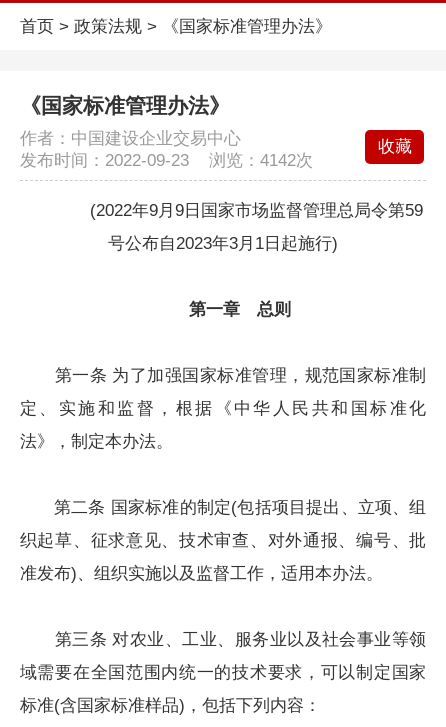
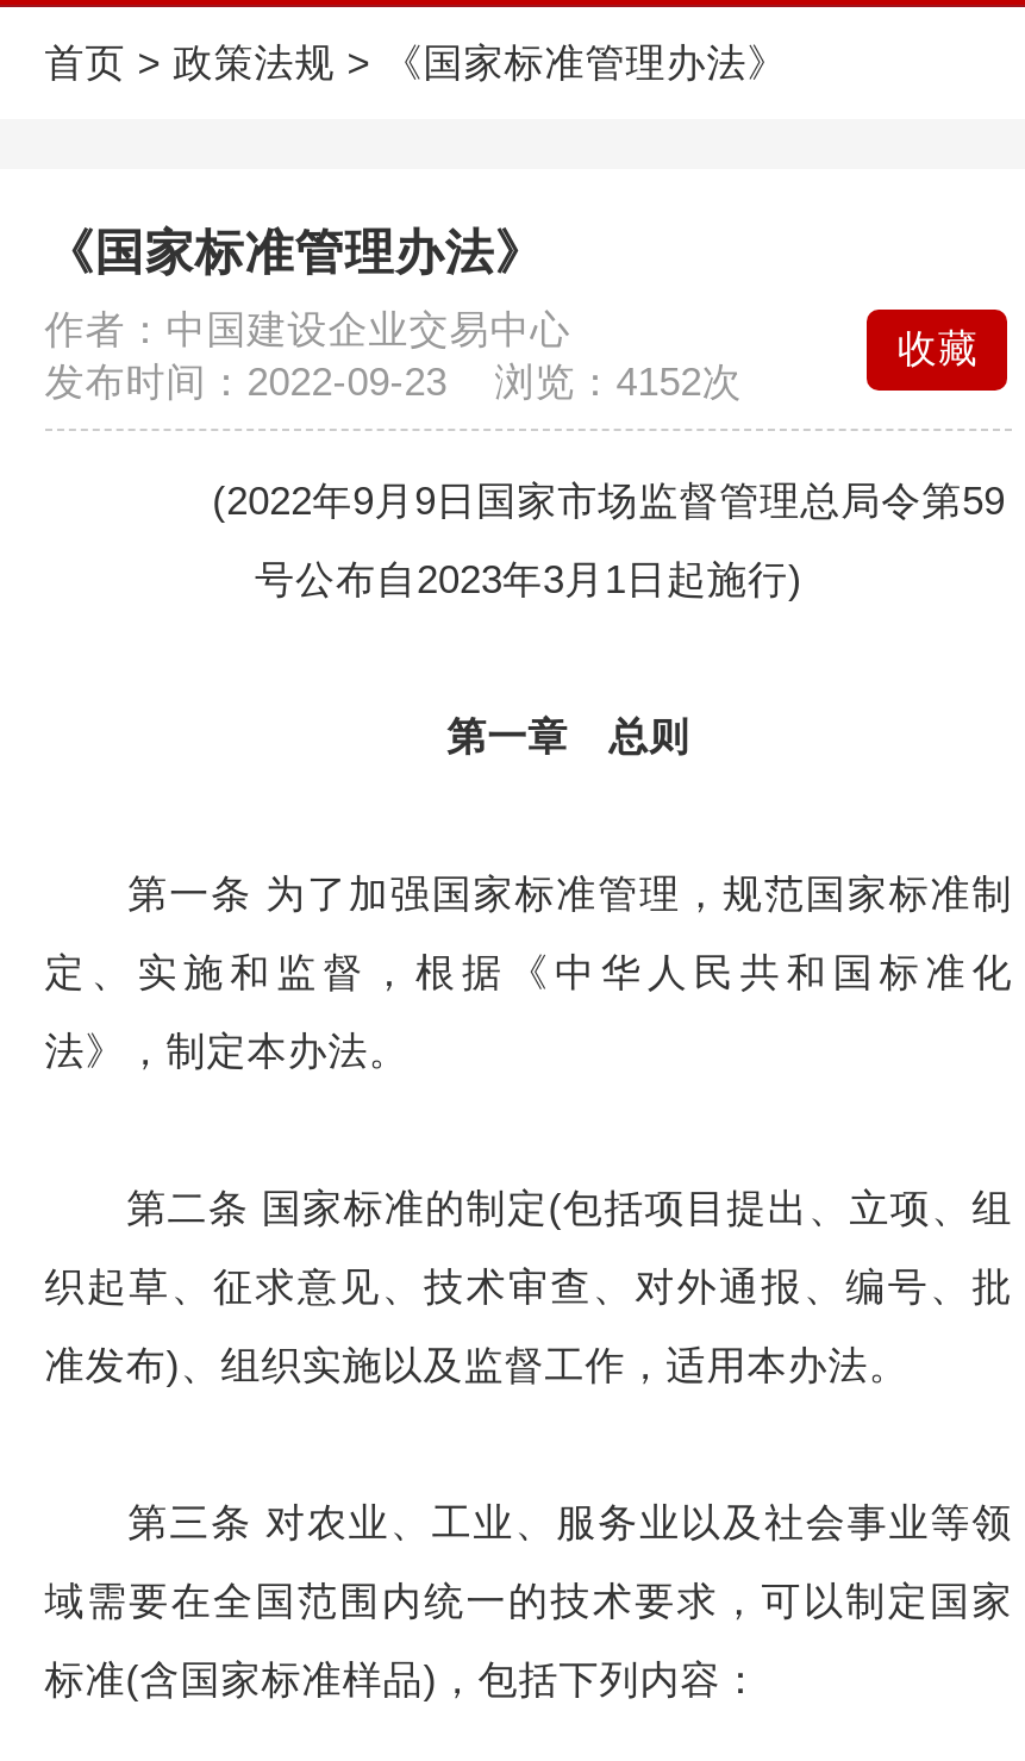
- 发布时间：2022-09-23 浏览：4142次
+ 发布时间：2022-09-23 浏览：4152次
